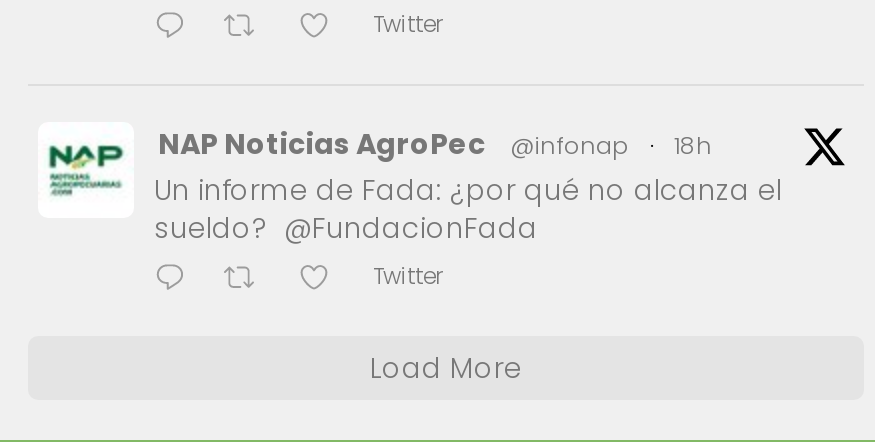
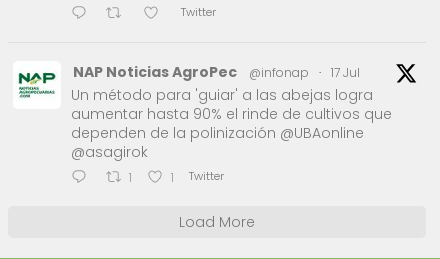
- 18h
- Un informe de Fada: ¿por qué no alcanza el
- sueldo? @FundacionFada
+ 17 Jul
+ Un método para 'guiar' a las abejas logra
+ aumentar hasta 90% el rinde de cultivos que
+ dependen de la polinización @UBAonline
+ @asagirok
+ 1
+ 1
